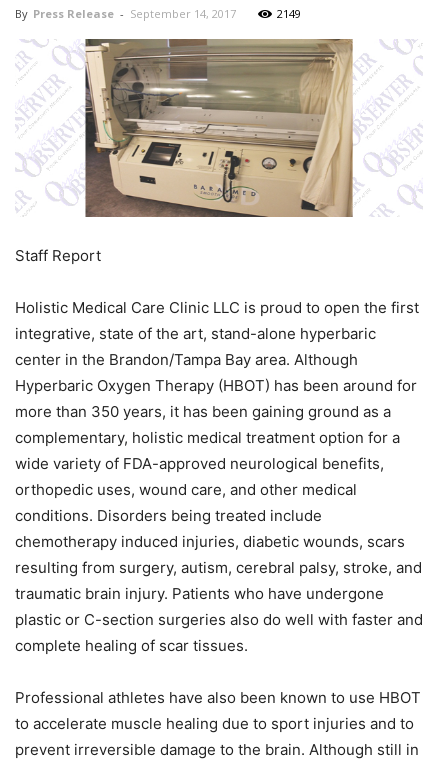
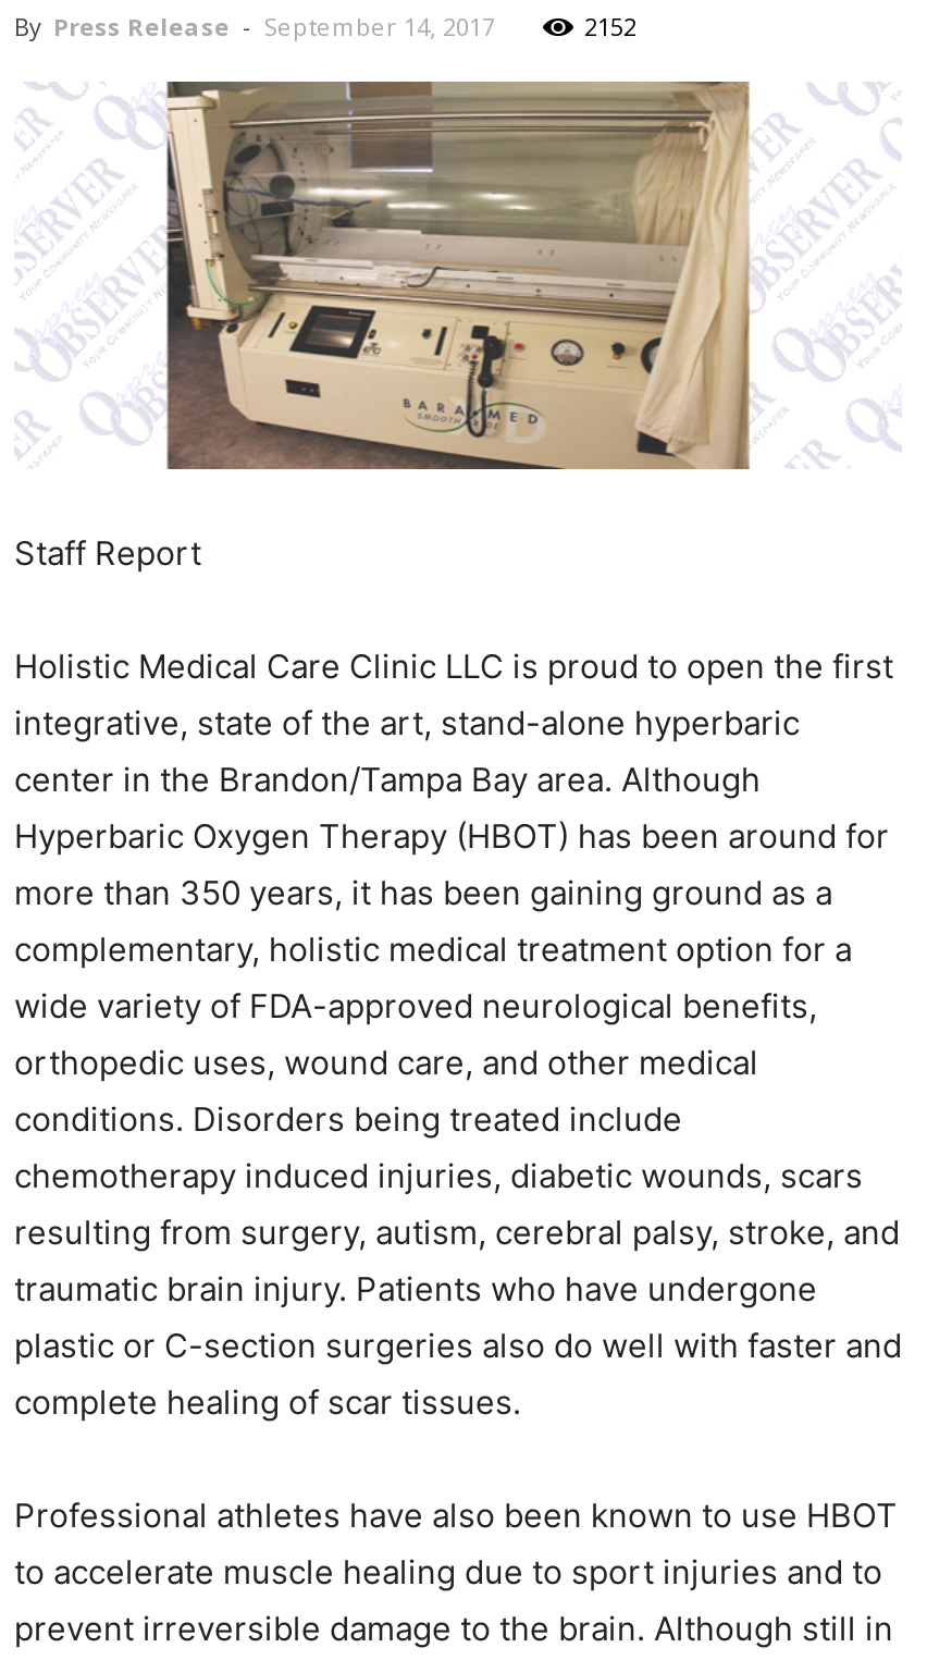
- 2149
+ 2152
